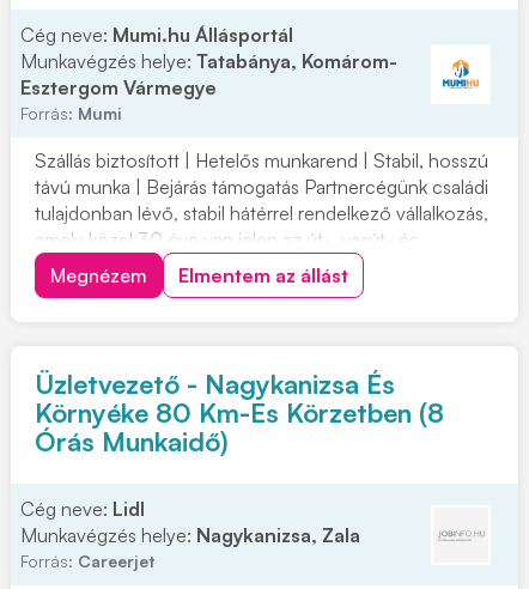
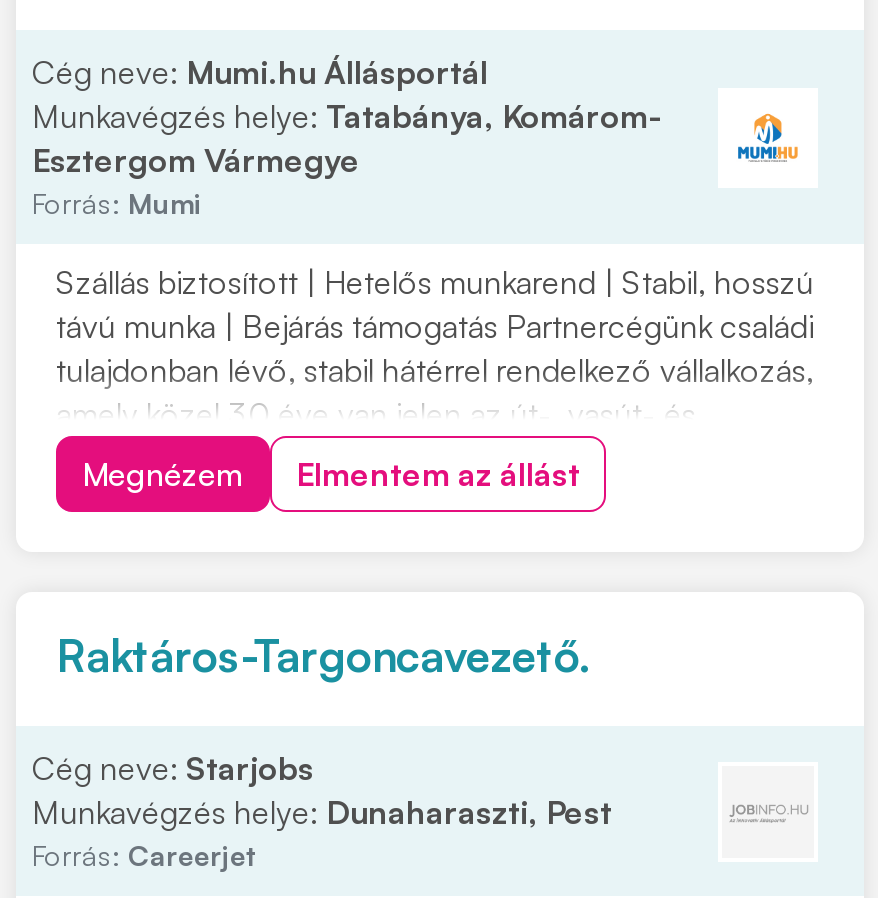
- Üzletvezető - Nagykanizsa És
- Környéke 80 Km-Es Körzetben (8
- Órás Munkaidő)
+ Raktáros-Targoncavezető.

- Cég neve: Lidl
- Munkavégzés helye: Nagykanizsa, Zala
+ Cég neve: Starjobs
+ Munkavégzés helye: Dunaharaszti, Pest
